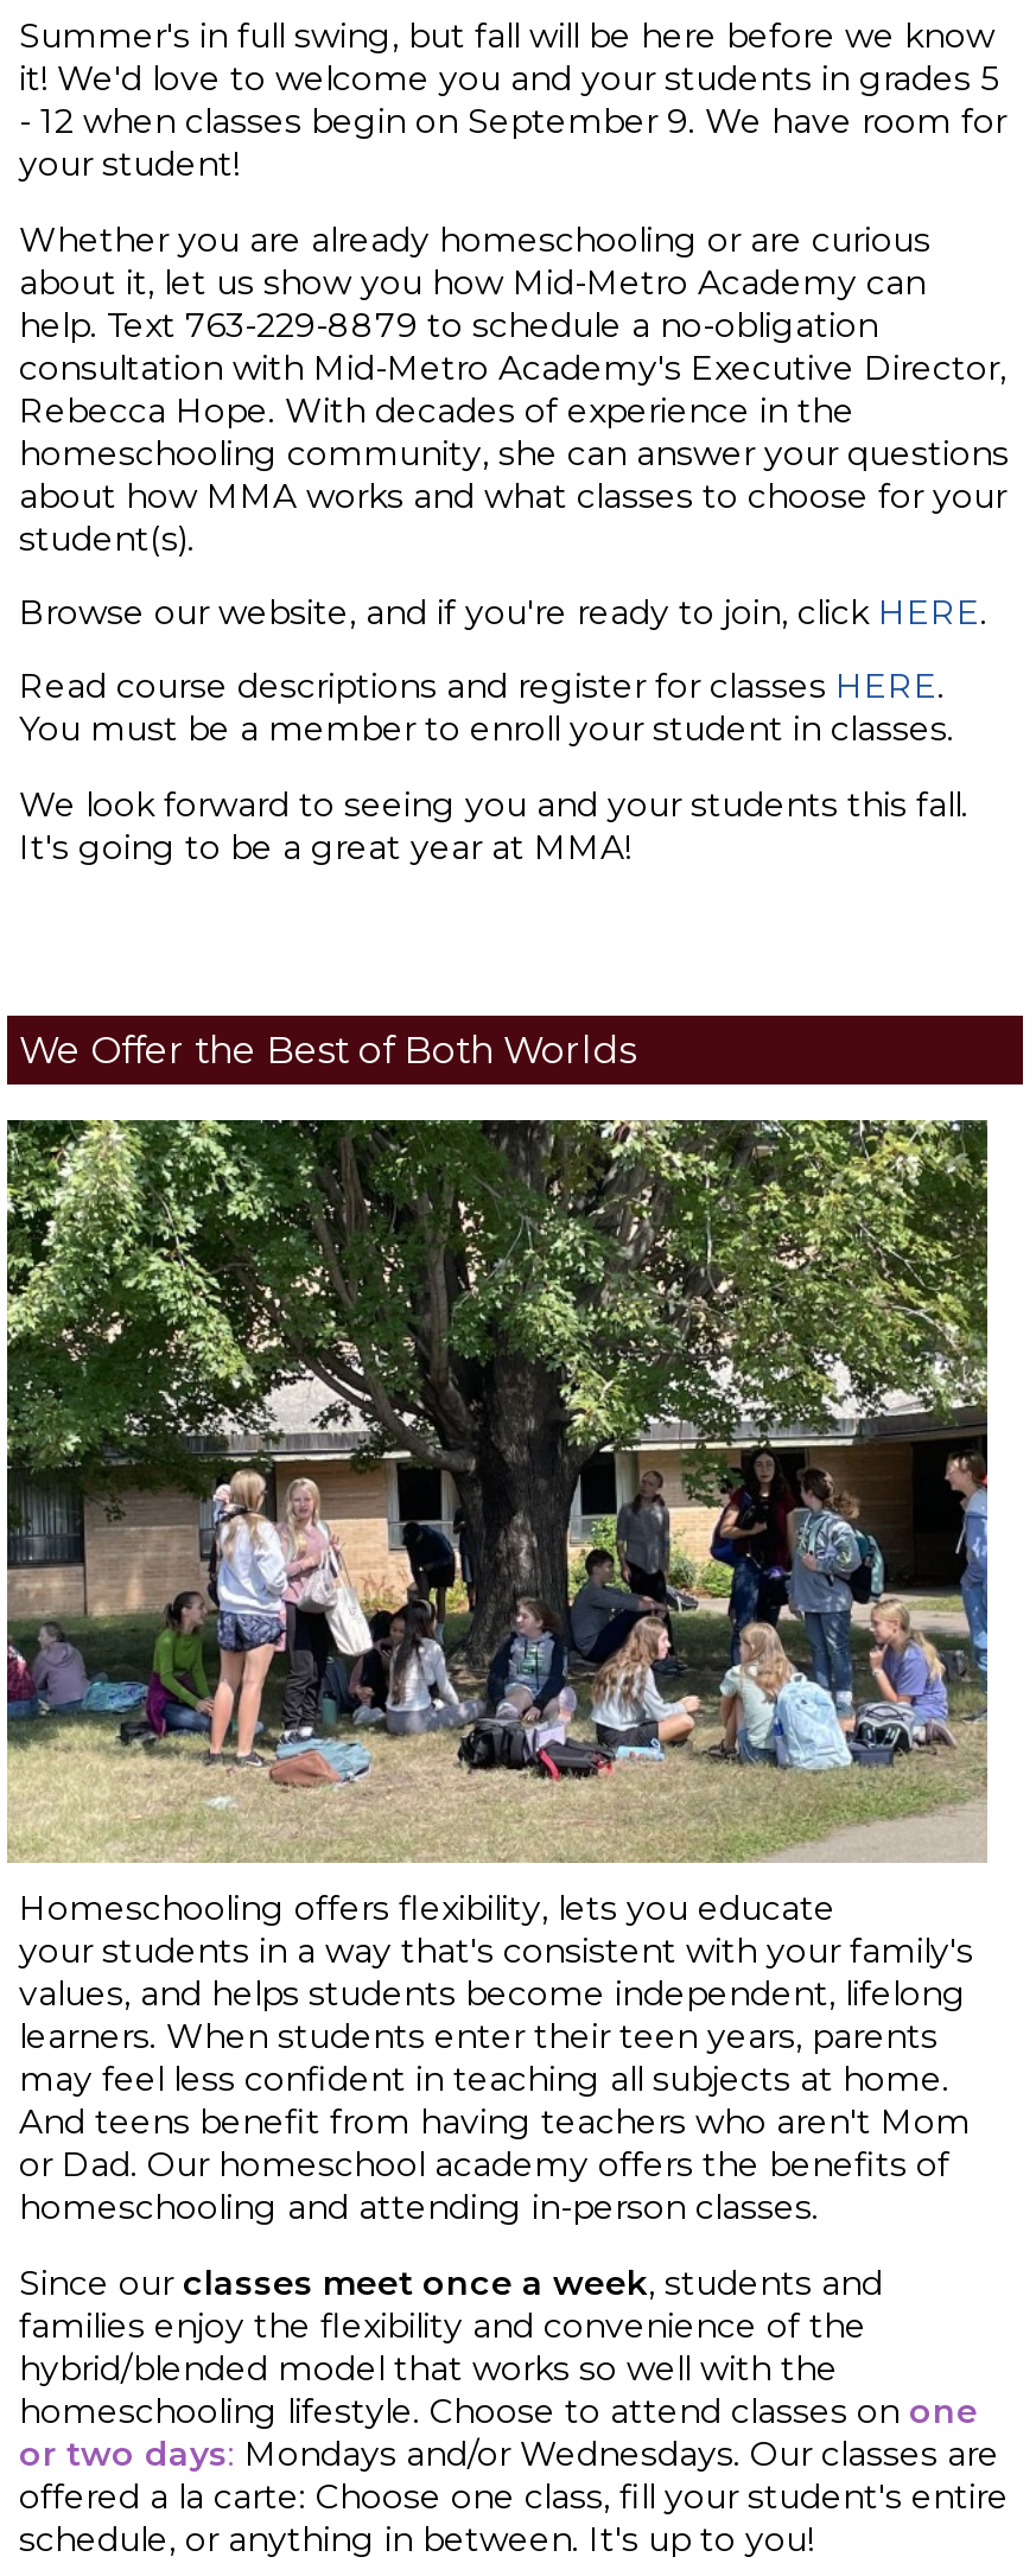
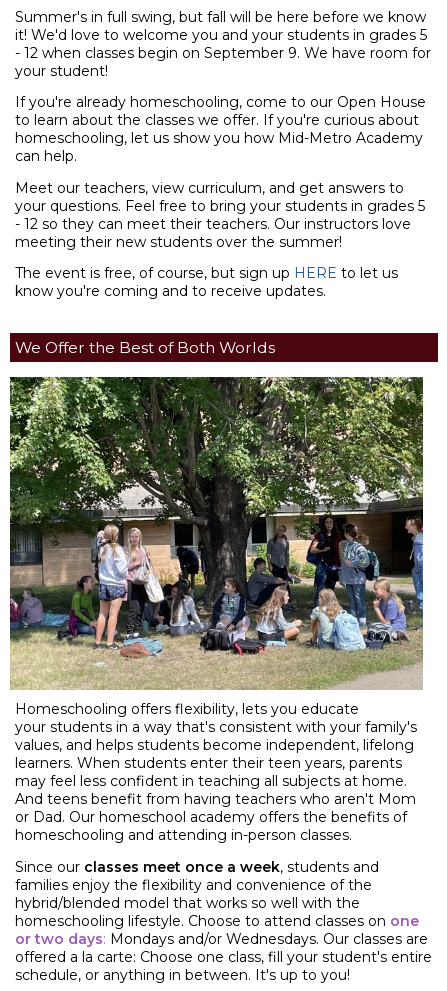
- Whether you are already homeschooling or are curious
- about it, let us show you how Mid-Metro Academy can
- help. Text 763-229-8879 to schedule a no-obligation
- consultation with Mid-Metro Academy's Executive Director,
- Rebecca Hope. With decades of experience in the
- homeschooling community, she can answer your questions
- about how MMA works and what classes to choose for your
- student(s).
- Browse our website, and if you're ready to join, click HERE.
- Read course descriptions and register for classes HERE.
- You must be a member to enroll your student in classes.
- We look forward to seeing you and your students this fall.
- It's going to be a great year at MMA!
+ If you're already homeschooling, come to our Open House
+ to learn about the classes we offer. If you're curious about
+ homeschooling, let us show you how Mid-Metro Academy
+ can help.
+ Meet our teachers, view curriculum, and get answers to
+ your questions. Feel free to bring your students in grades 5
+ - 12 so they can meet their teachers. Our instructors love
+ meeting their new students over the summer!
+ The event is free, of course, but sign up HERE to let us
+ know you're coming and to receive updates.
